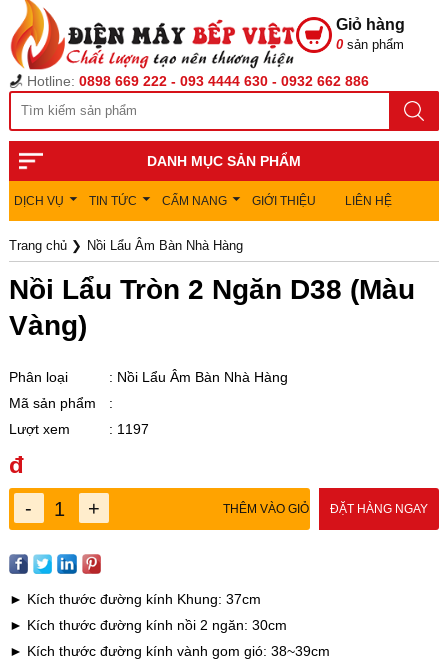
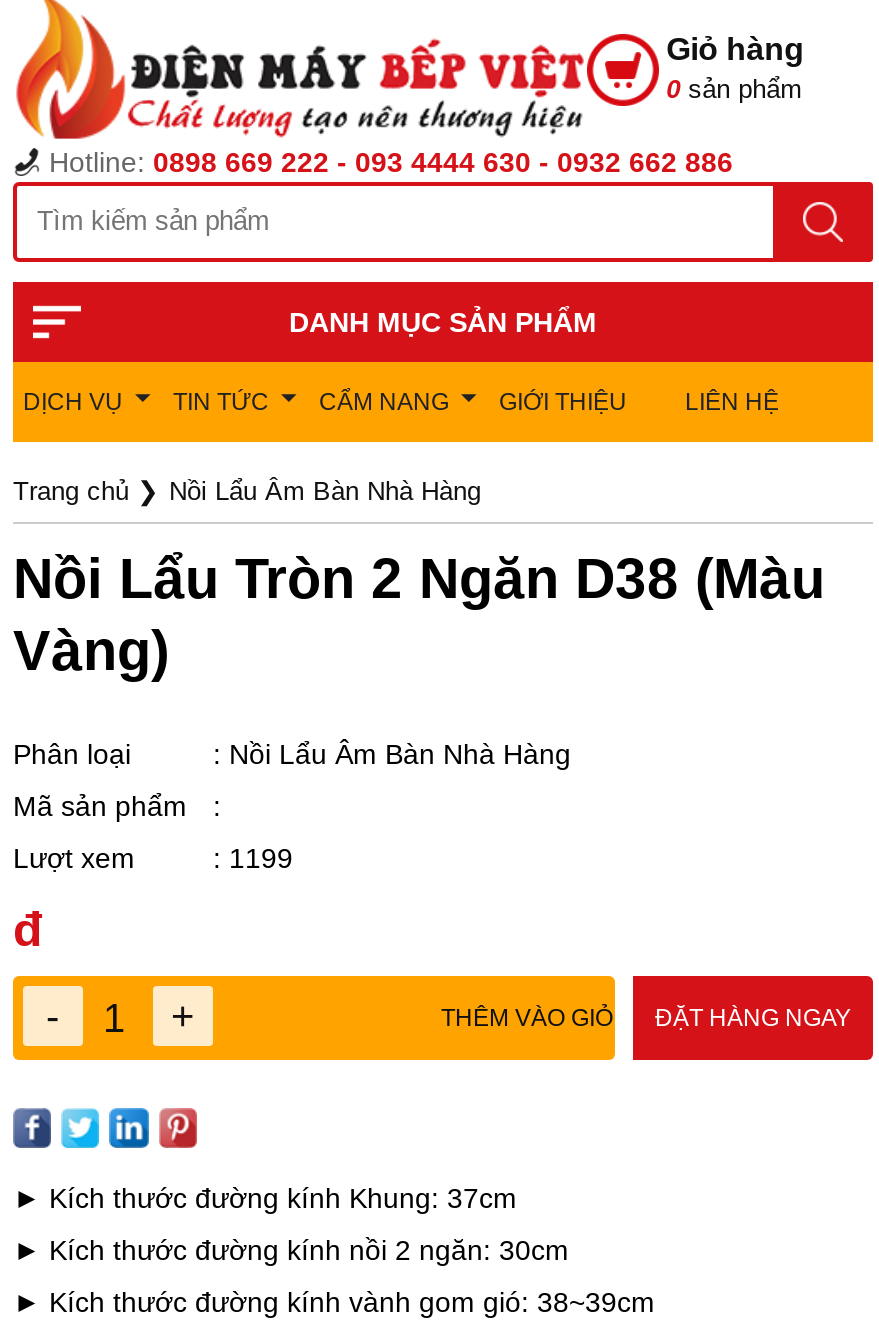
- : 1197
+ : 1199
